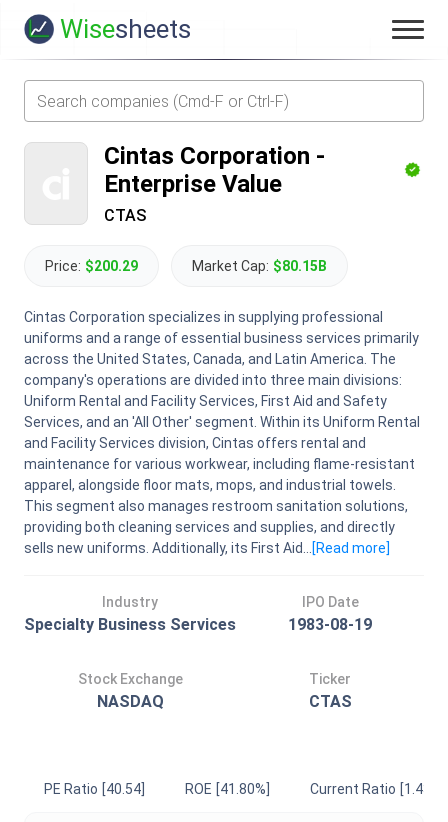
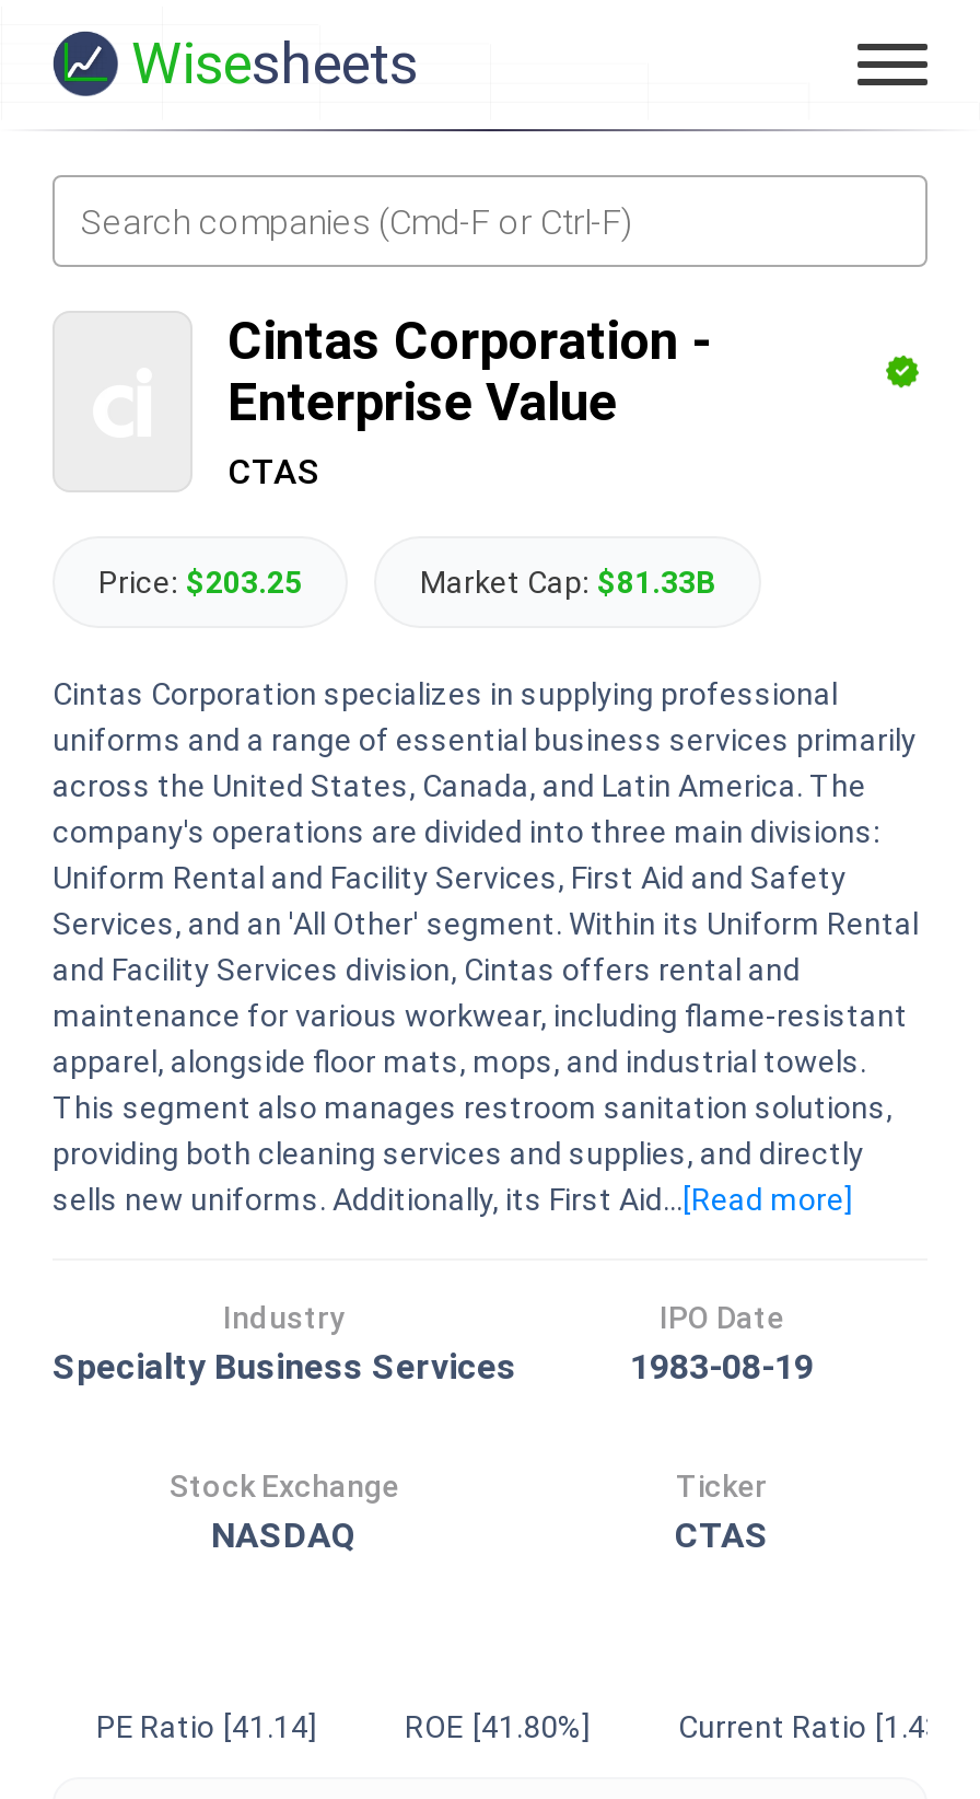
- Price: $200.29
+ Price: $203.25

- Market Cap: $80.15B
+ Market Cap: $81.33B

- PE Ratio [40.54]
+ PE Ratio [41.14]
